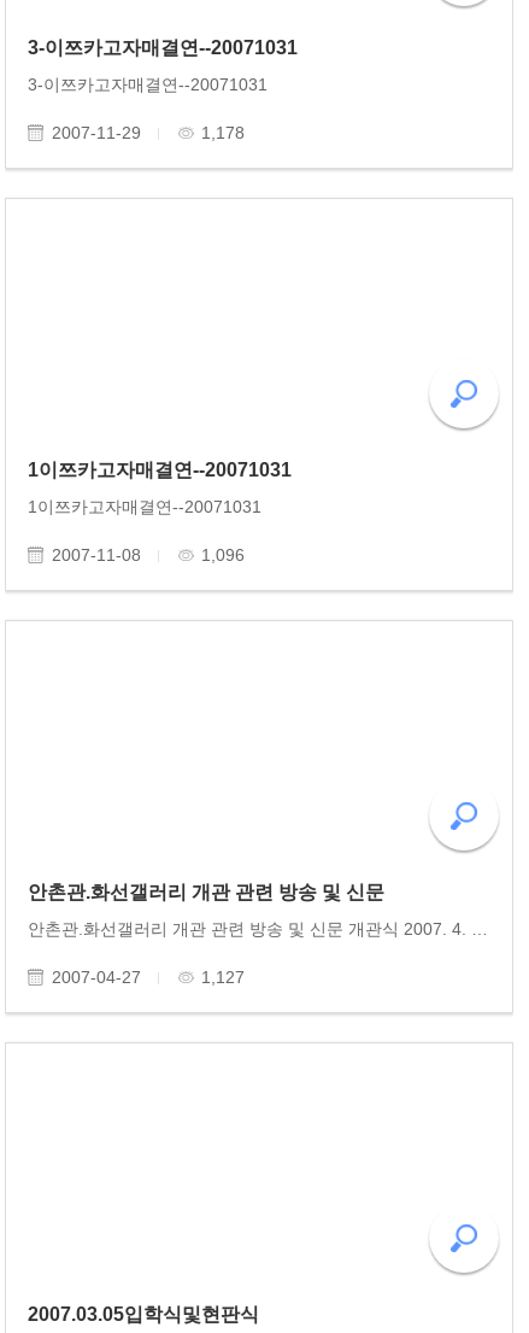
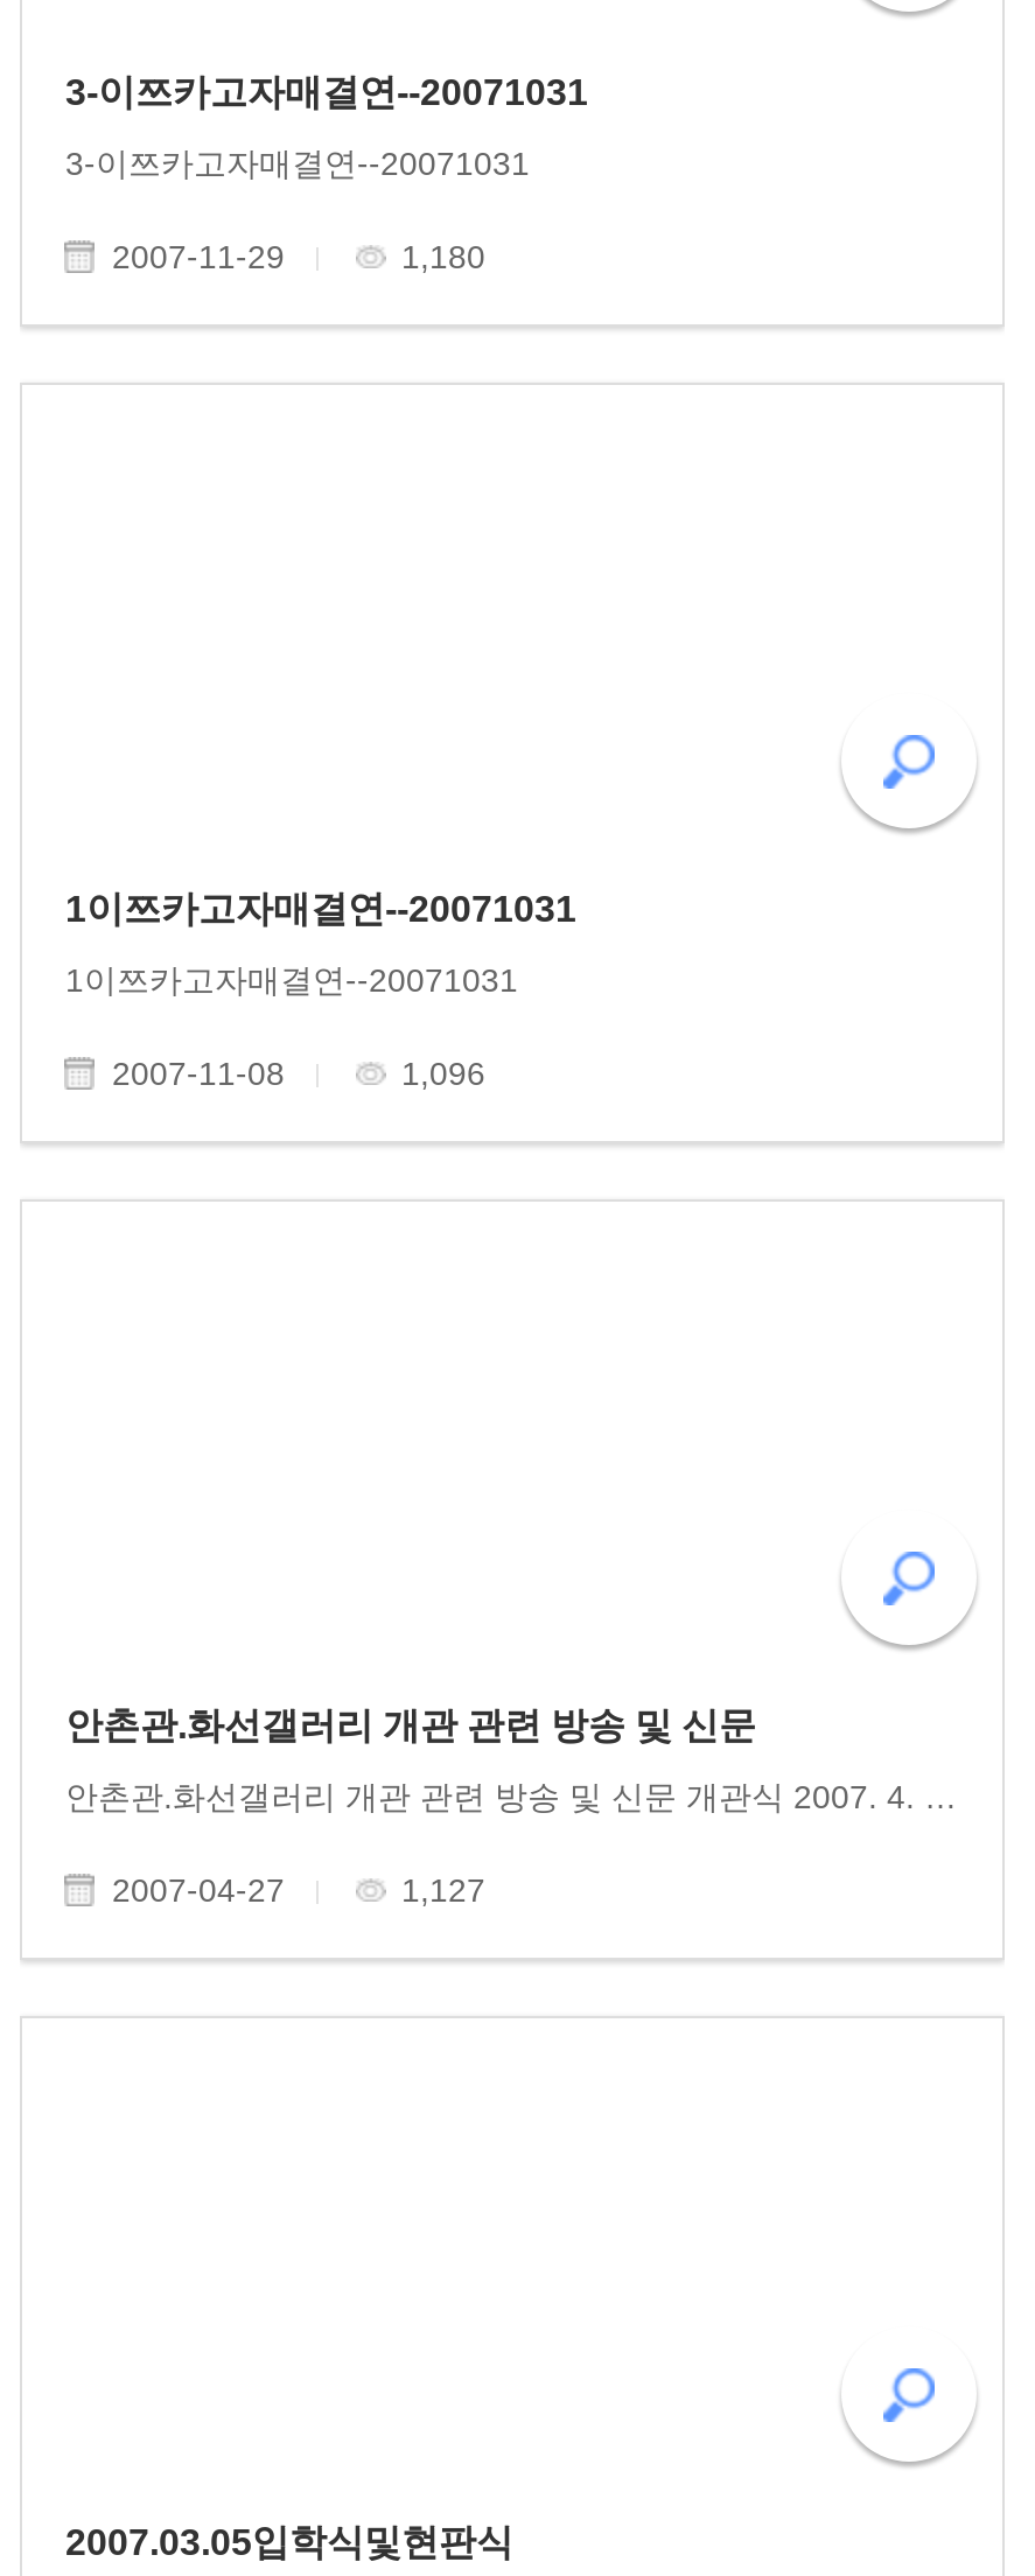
- 1,178
+ 1,180
